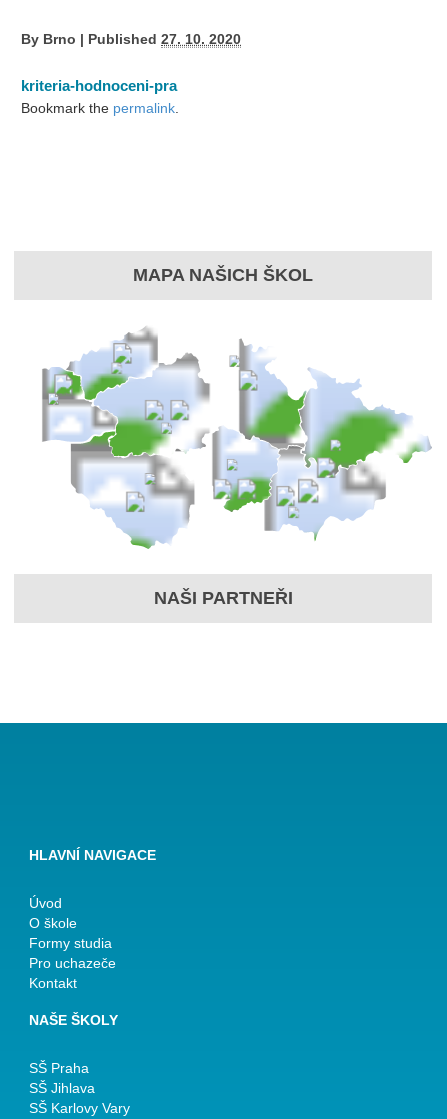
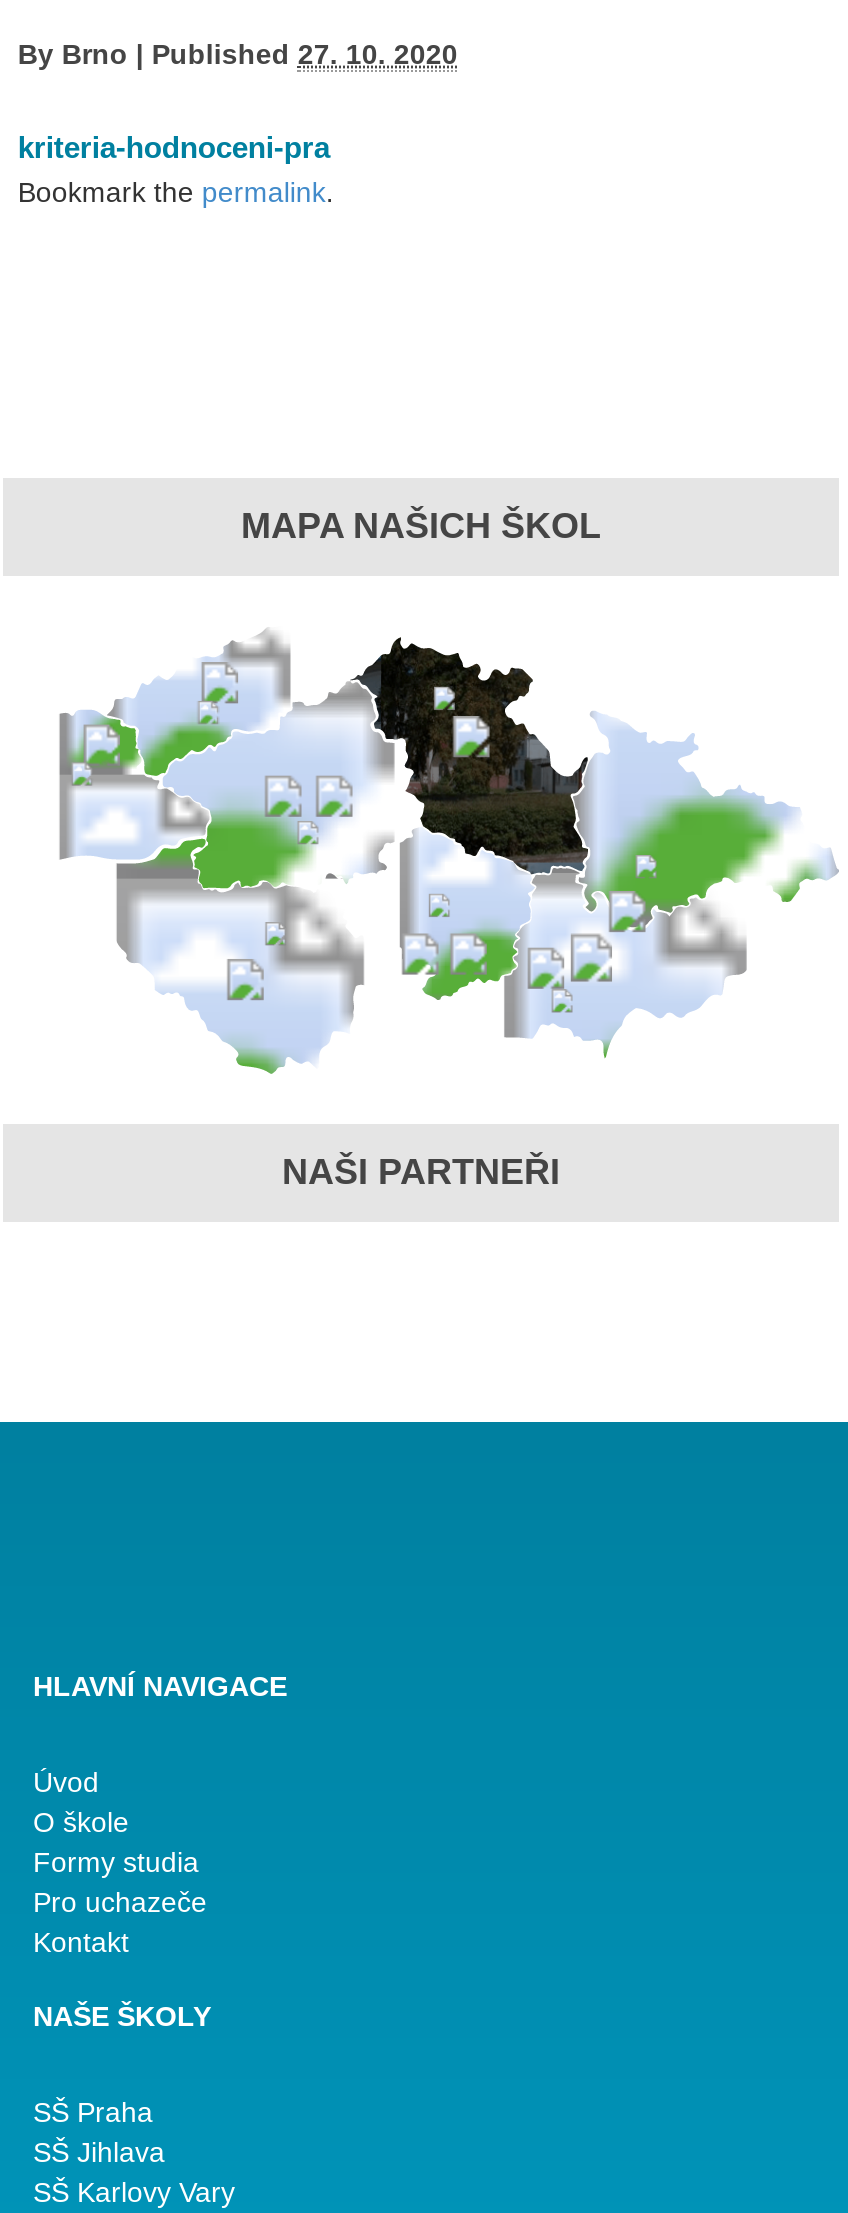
- [image]
+ [image]
